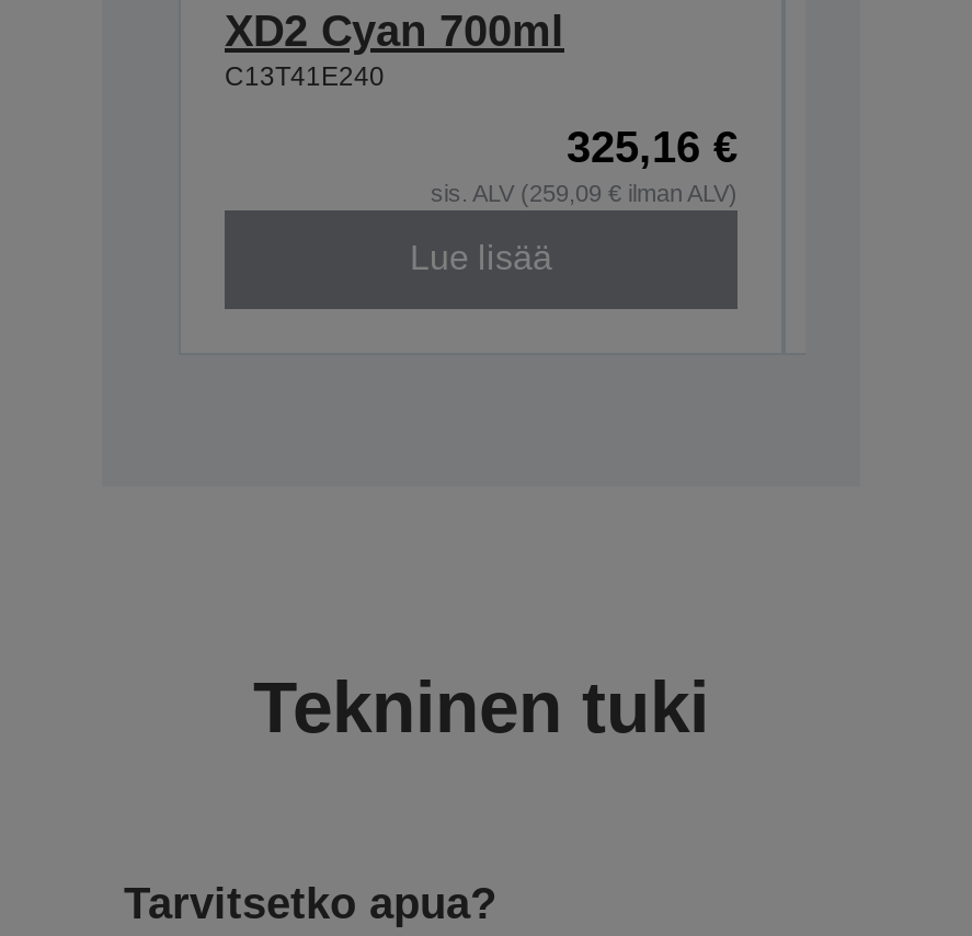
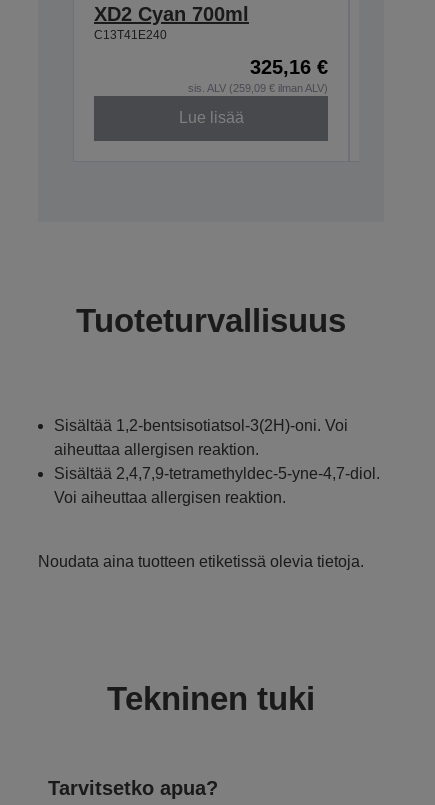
+ Noudata aina tuotteen etiketissä olevia tietoja.

+ Tuoteturvallisuus
+ Sisältää 1,2-bentsisotiatsol-3(2H)-oni. Voi
+ aiheuttaa allergisen reaktion.
+ Sisältää 2,4,7,9-tetramethyldec-5-yne-4,7-diol.
+ Voi aiheuttaa allergisen reaktion.
